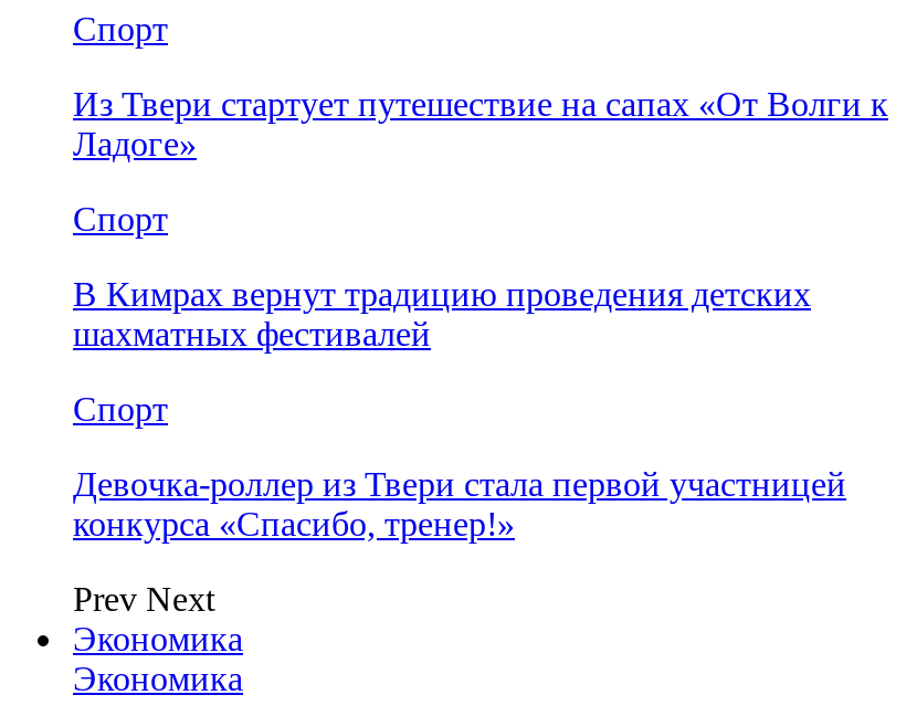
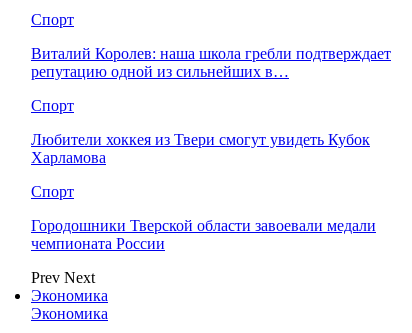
- Из Твери стартует путешествие на сапах «От Волги к
- Ладоге»
+ Виталий Королев: наша школа гребли подтверждает
+ репутацию одной из сильнейших в…

- В Кимрах вернут традицию проведения детских
- шахматных фестивалей
+ Любители хоккея из Твери смогут увидеть Кубок
+ Харламова

- Девочка-роллер из Твери стала первой участницей
- конкурса «Спасибо, тренер!»
+ Городошники Тверской области завоевали медали
+ чемпионата России
